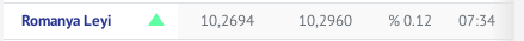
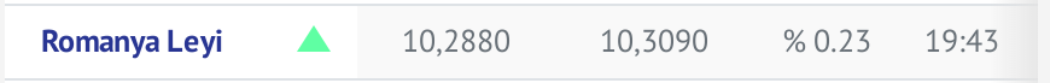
- 10,2694
+ 10,2880

- 10,2960
+ 10,3090

- % 0.12
+ % 0.23

- 07:34
+ 19:43
